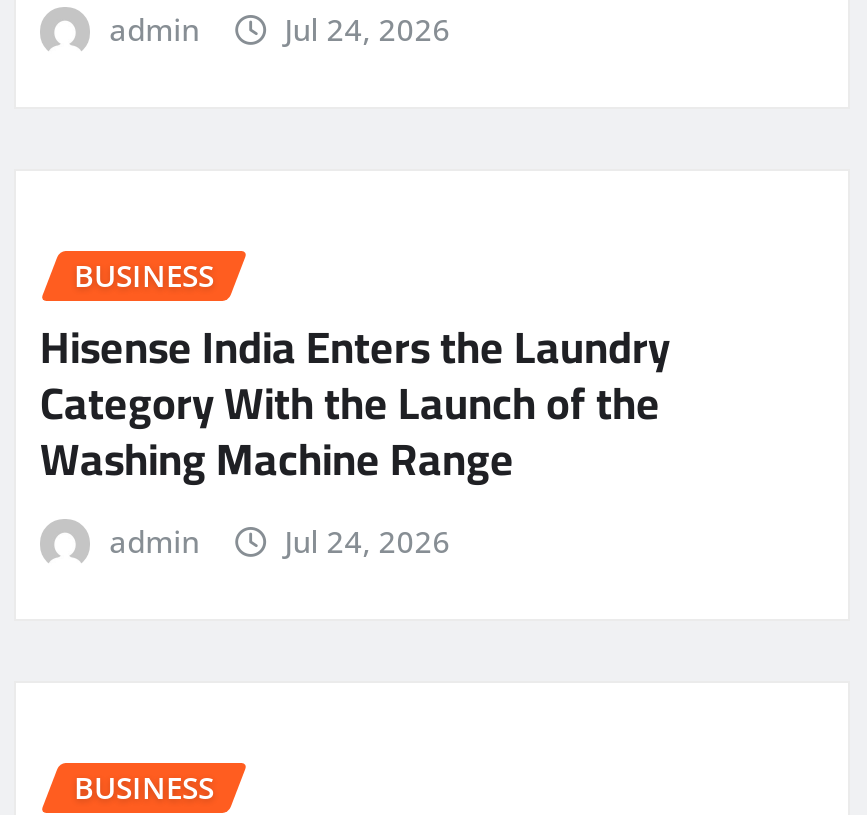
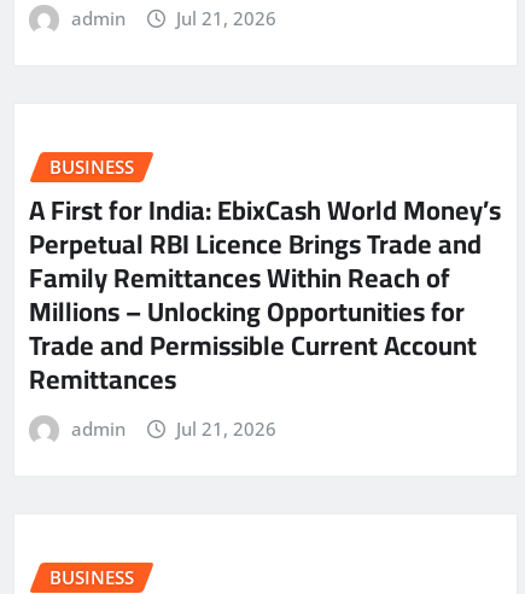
- Jul 24, 2026
+ Jul 21, 2026

- Hisense India Enters the Laundry
- Category With the Launch of the
- Washing Machine Range
+ A First for India: EbixCash World Money’s
+ Perpetual RBI Licence Brings Trade and
+ Family Remittances Within Reach of
+ Millions – Unlocking Opportunities for
+ Trade and Permissible Current Account
+ Remittances

- Jul 24, 2026
+ Jul 21, 2026
